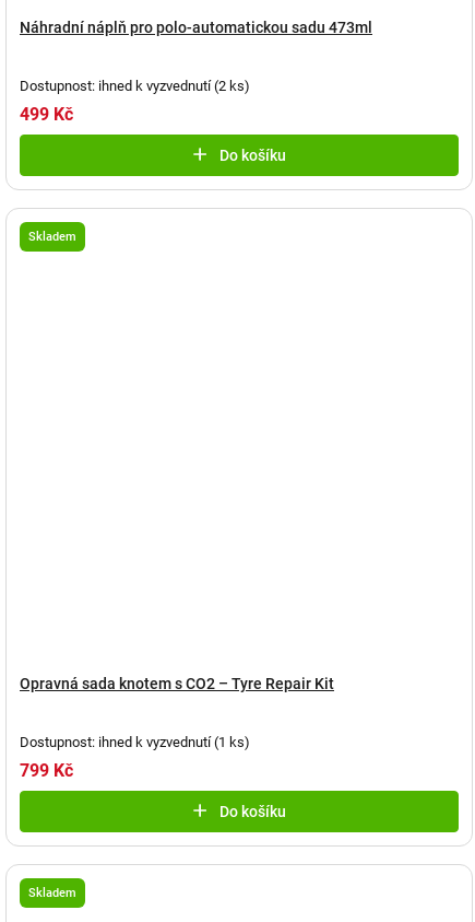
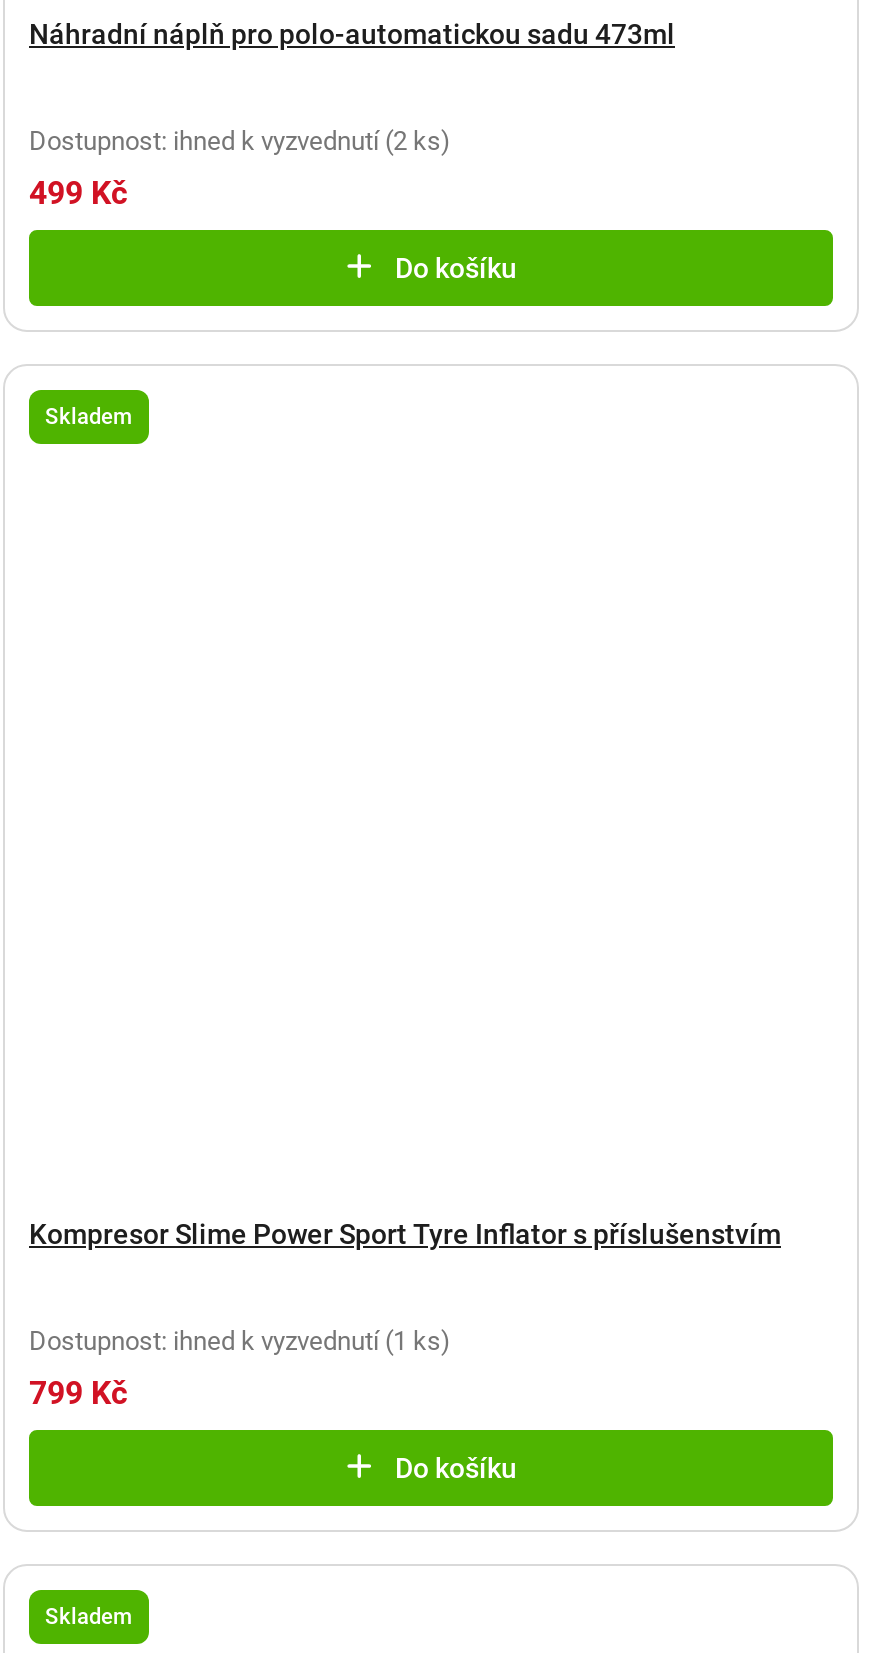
- Opravná sada knotem s CO2 – Tyre Repair Kit
+ Kompresor Slime Power Sport Tyre Inflator s příslušenstvím
